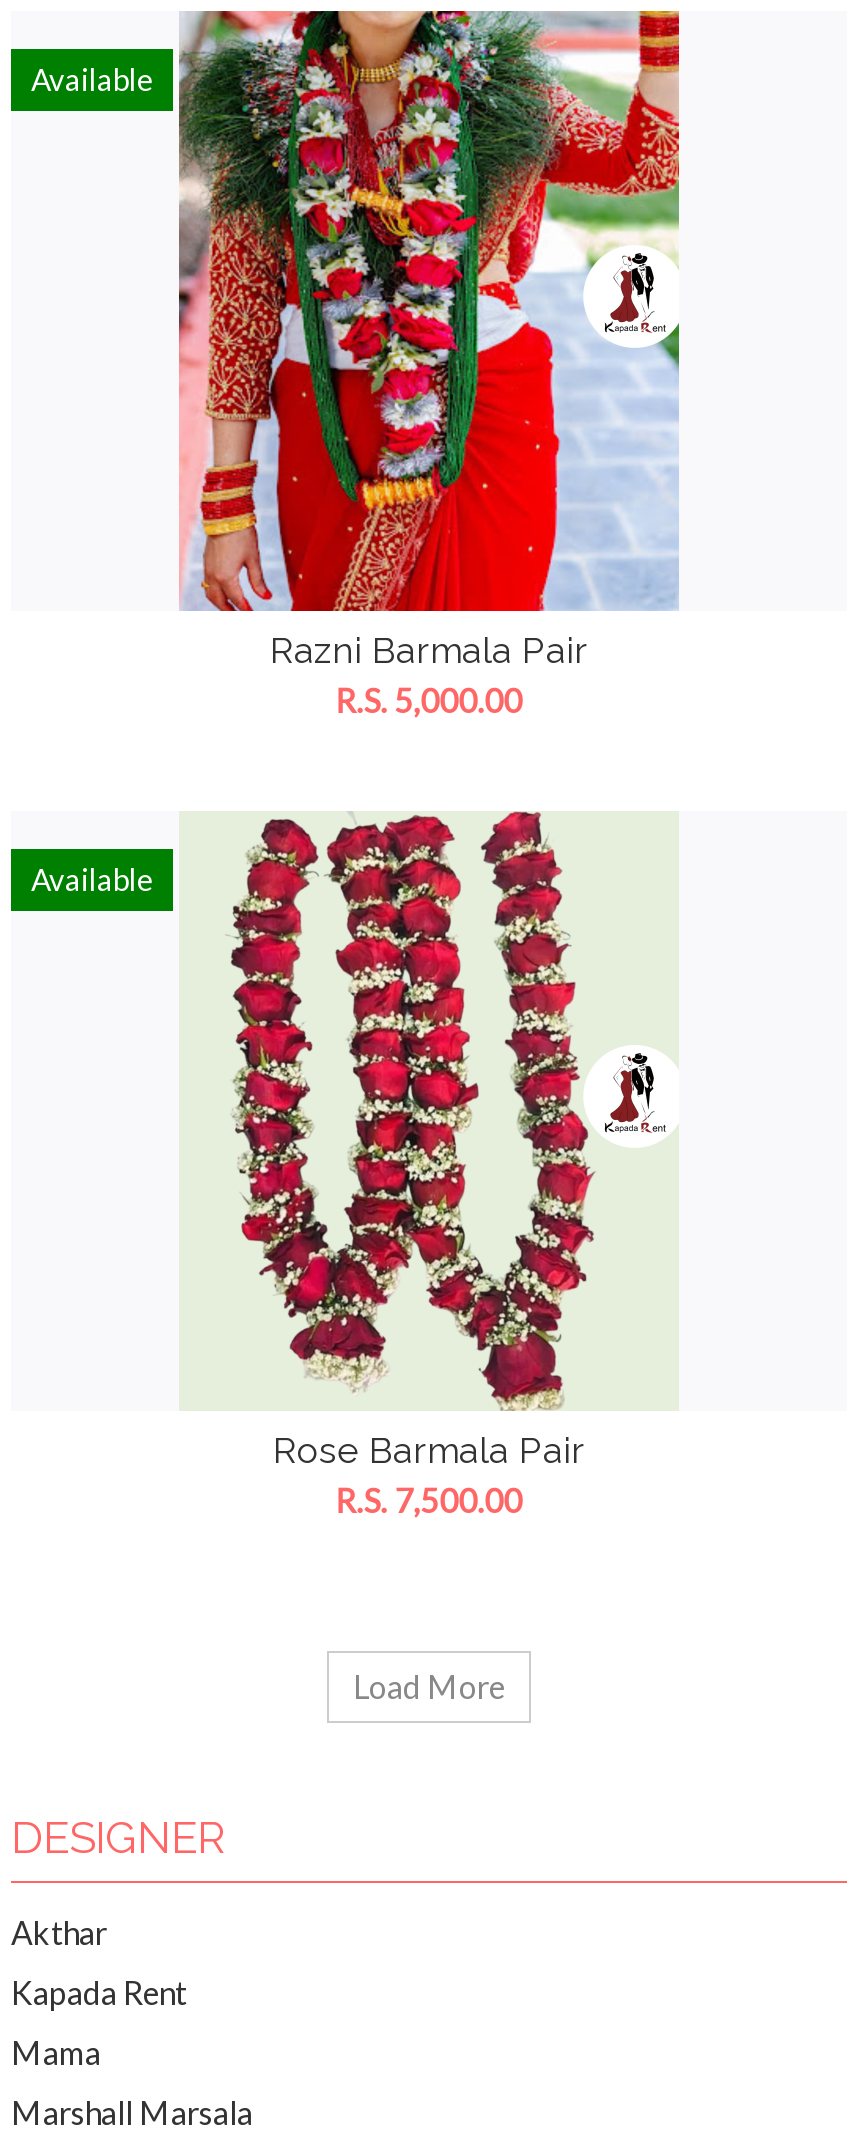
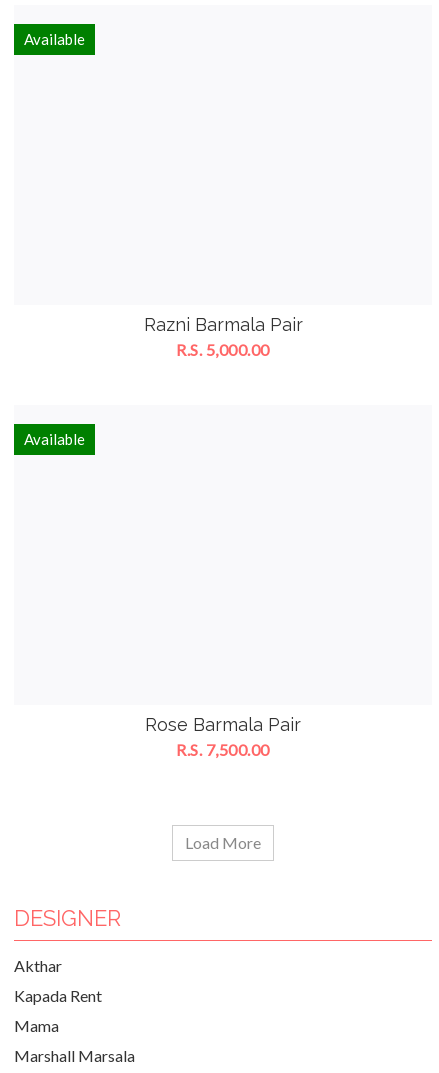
- [image]

- [image]
